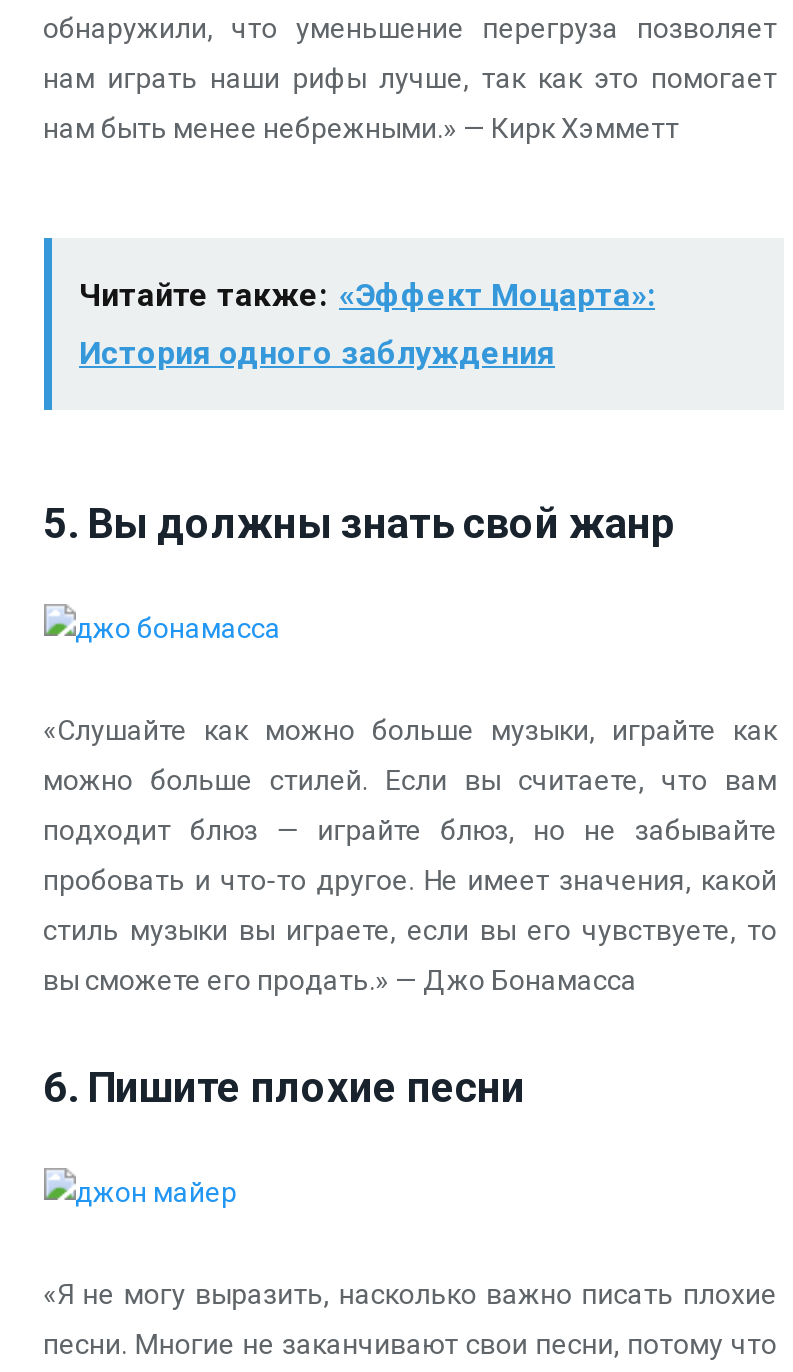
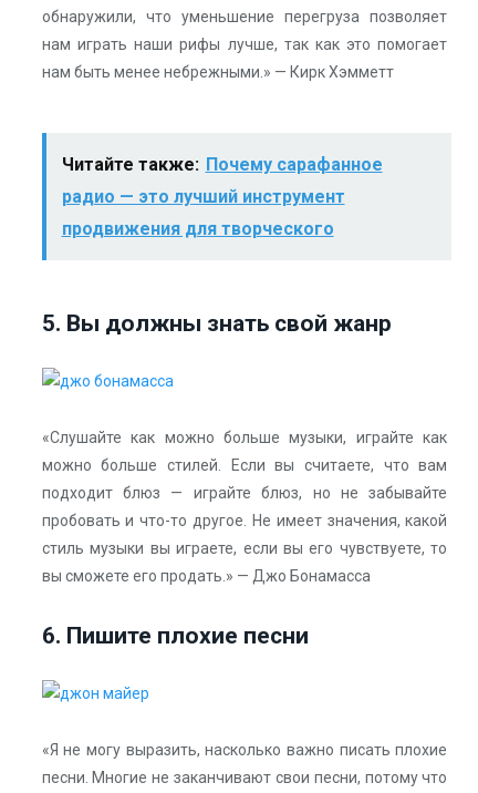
- Читайте также: «Эффект Моцарта»:
- История одного заблуждения
+ Читайте также: Почему сарафанное
+ радио — это лучший инструмент
+ продвижения для творческого
